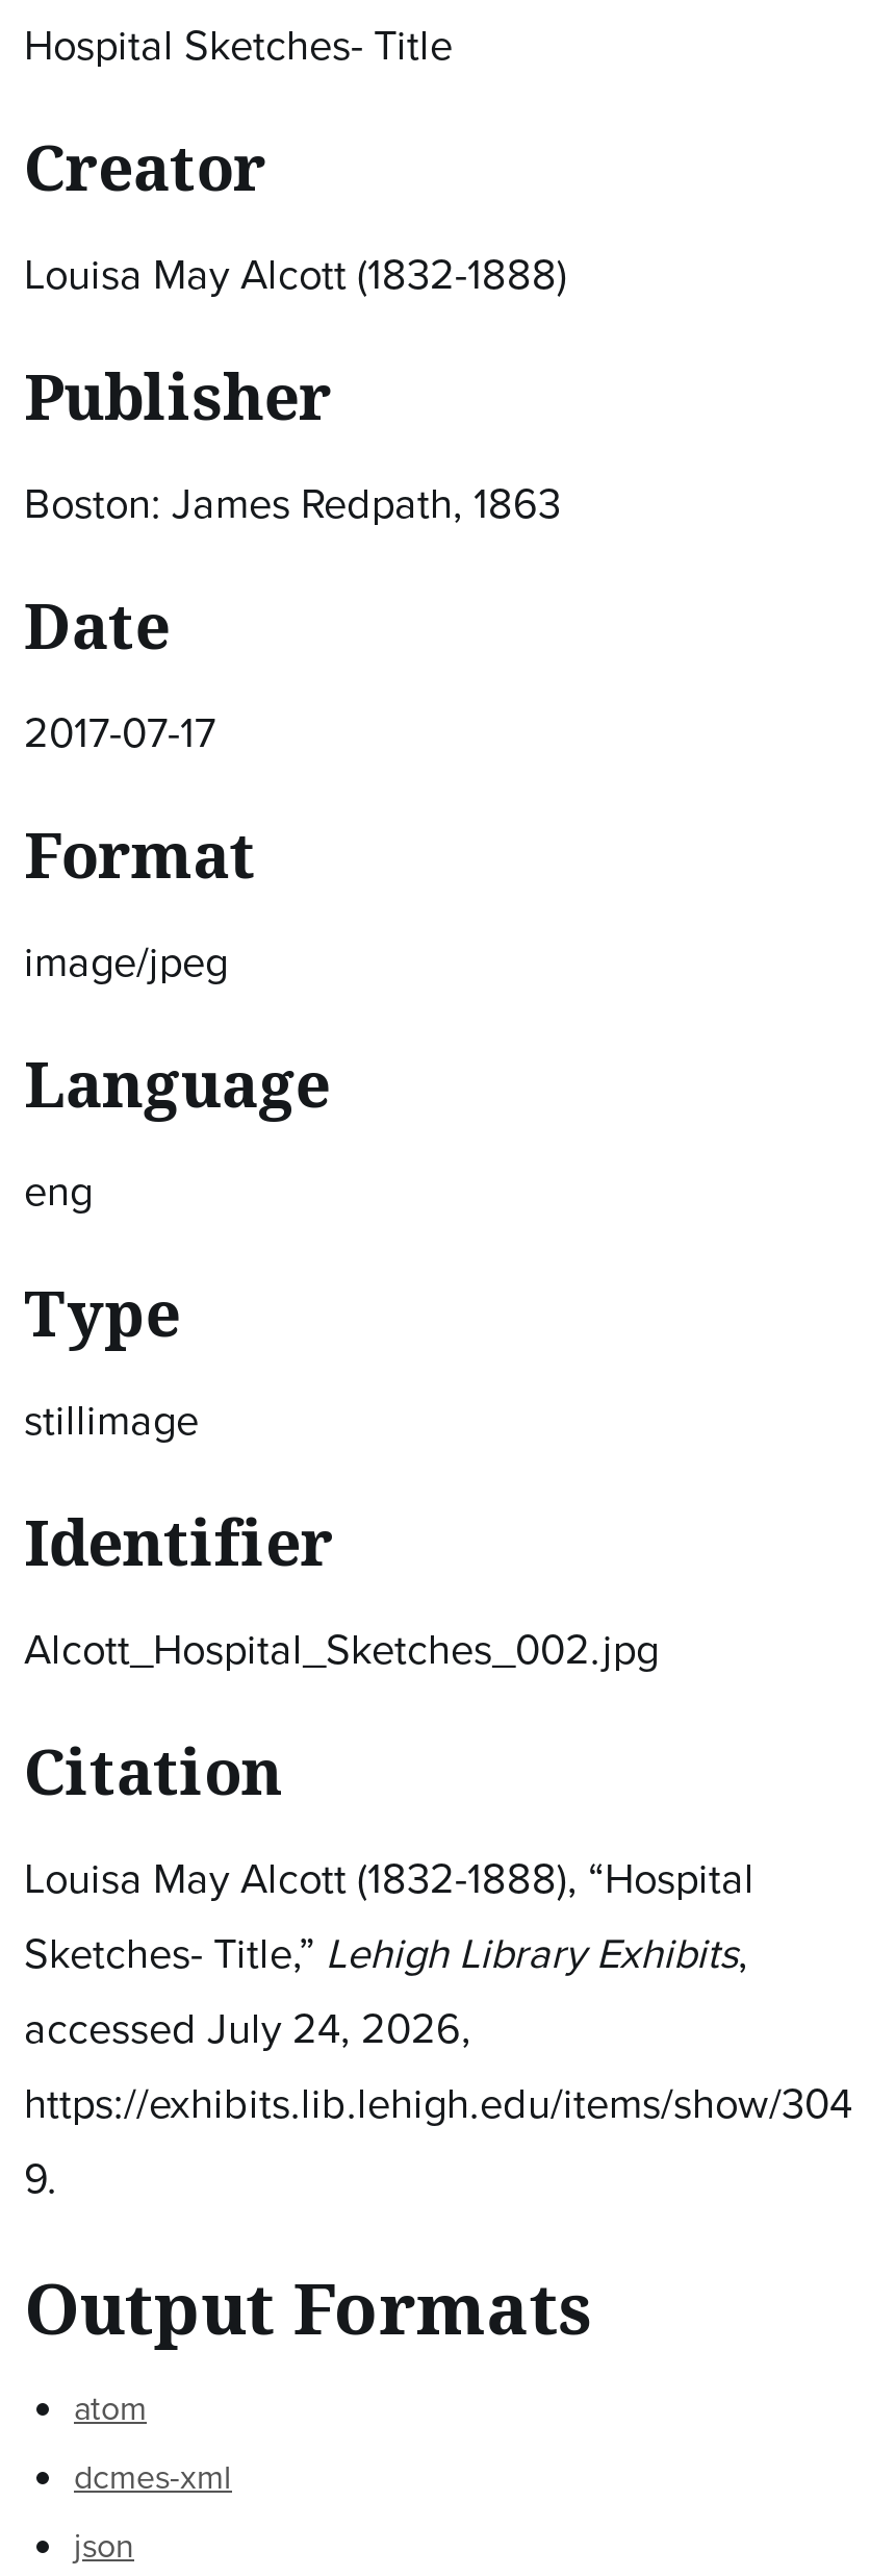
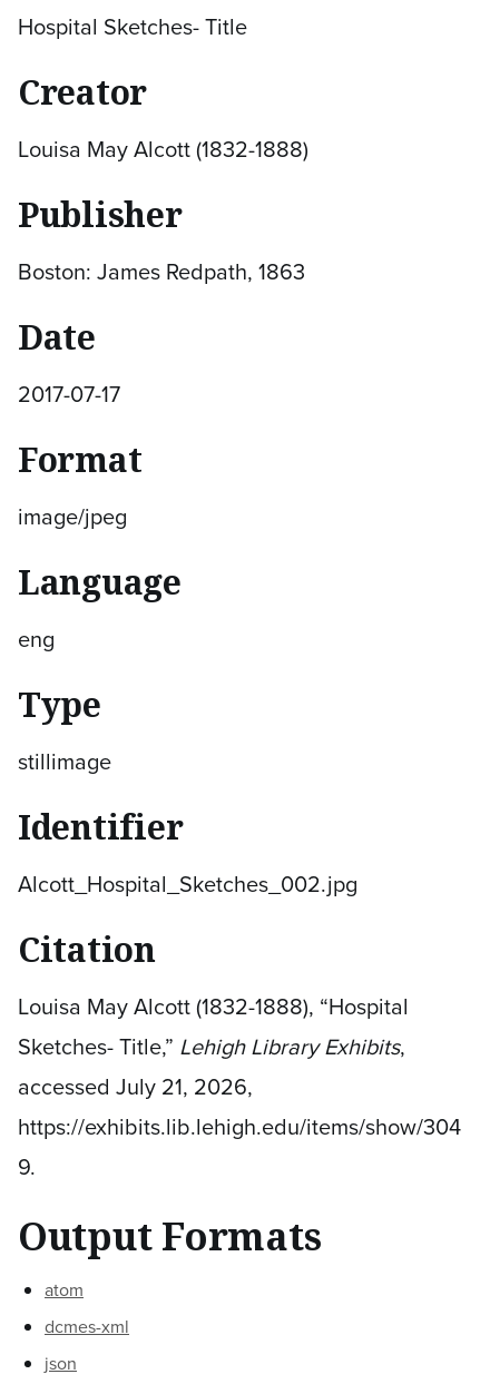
- accessed July 24, 2026,
+ accessed July 21, 2026,
